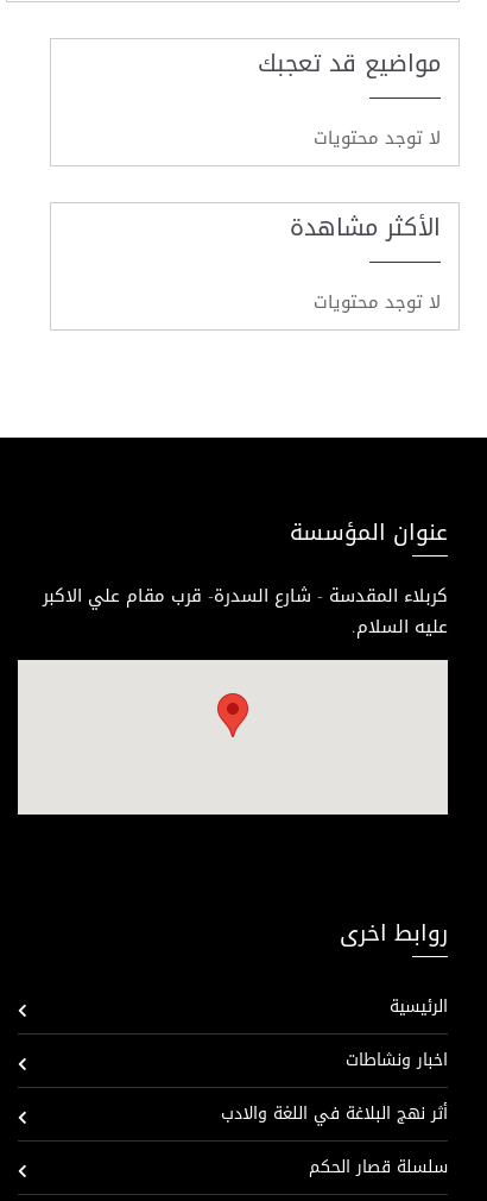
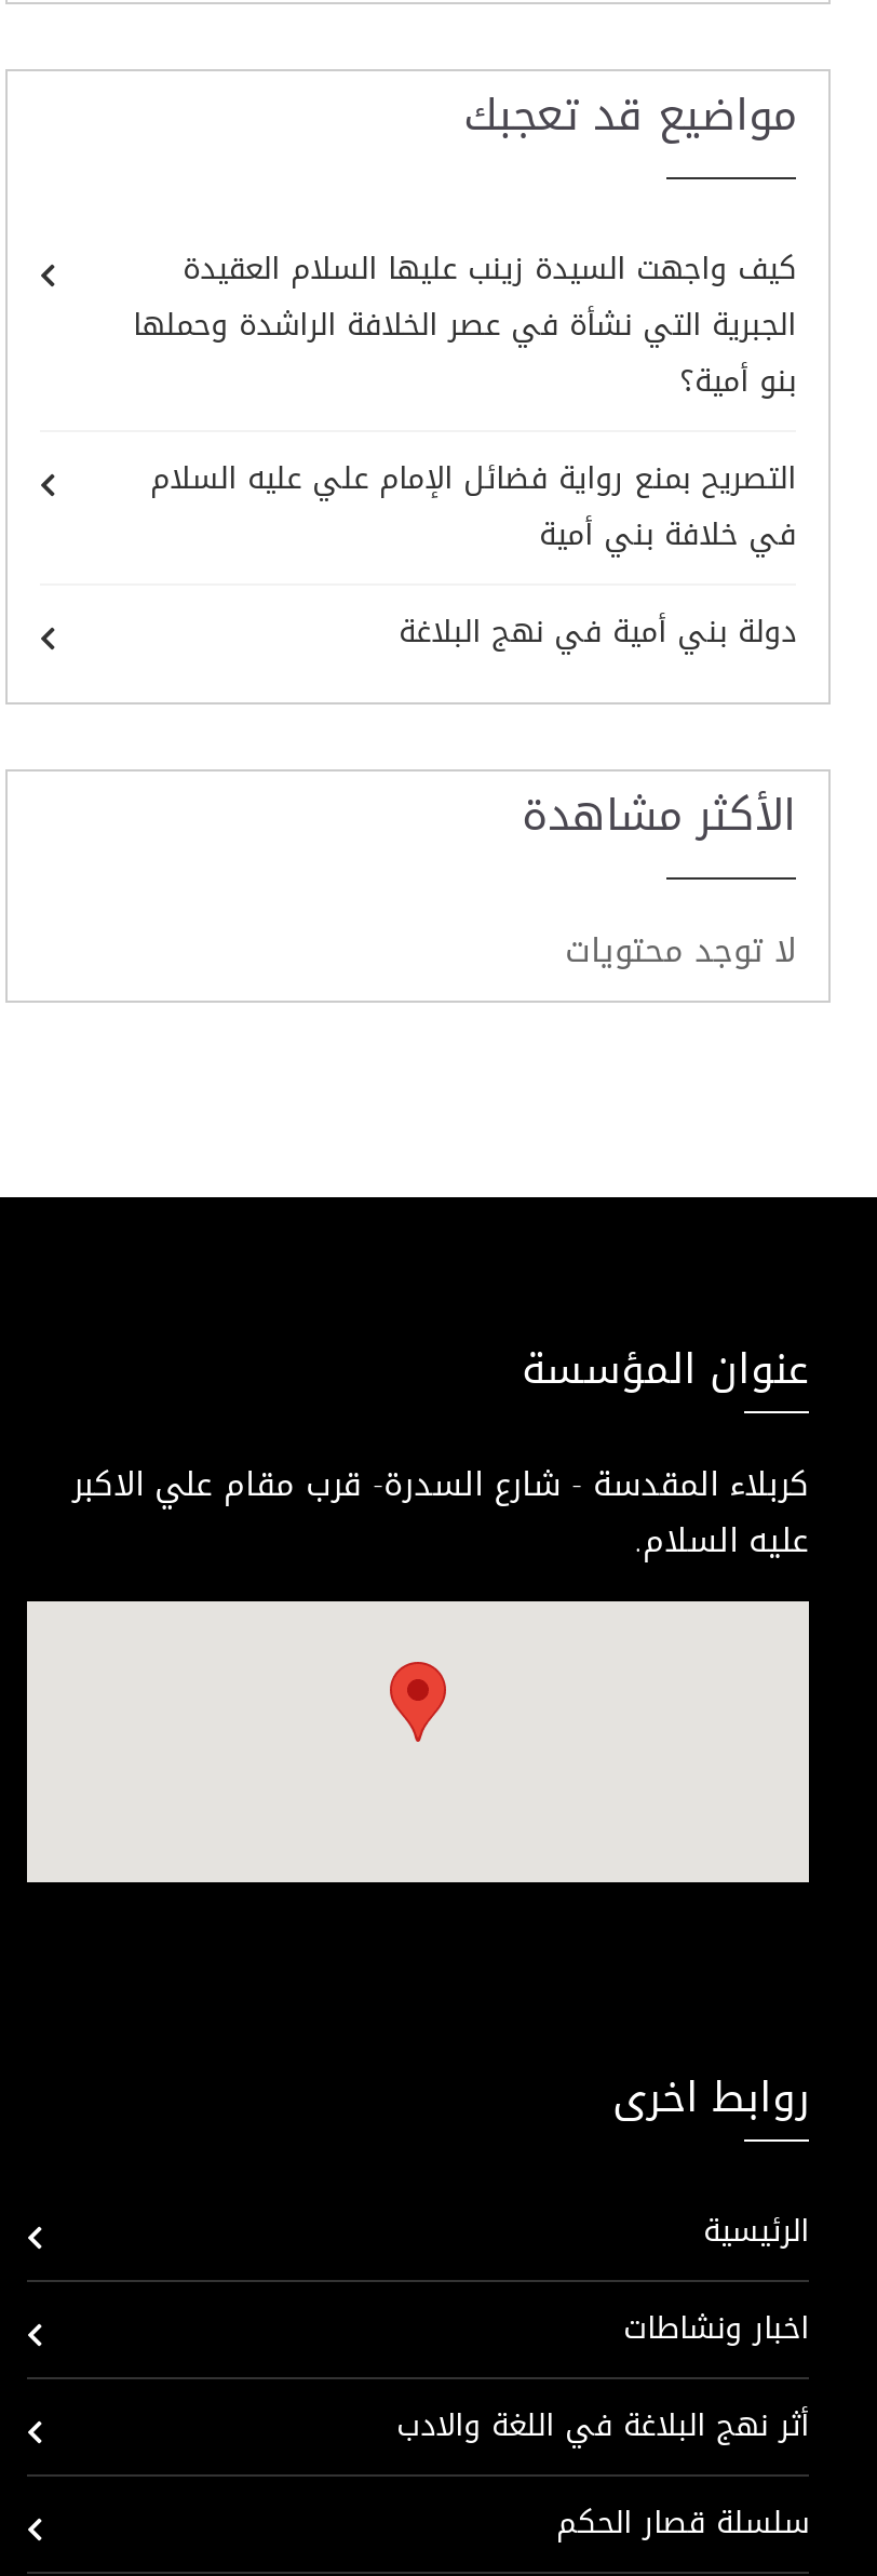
- لا توجد محتويات
+ كيف واجهت السيدة زينب عليها السلام العقيدة
+ الجبرية التي نشأة في عصر الخلافة الراشدة وحملها
+ بنو أمية؟
+ التصريح بمنع رواية فضائل الإمام علي عليه السلام
+ في خلافة بني أمية
+ دولة بني أمية في نهج البلاغة
